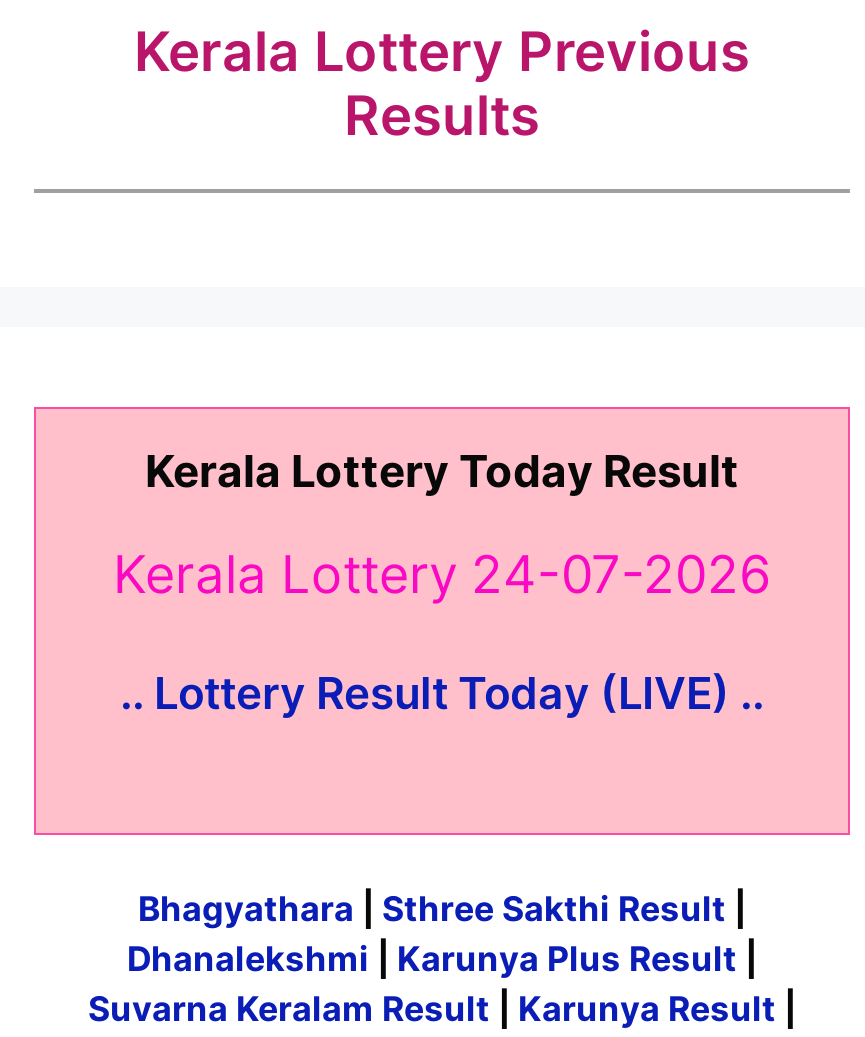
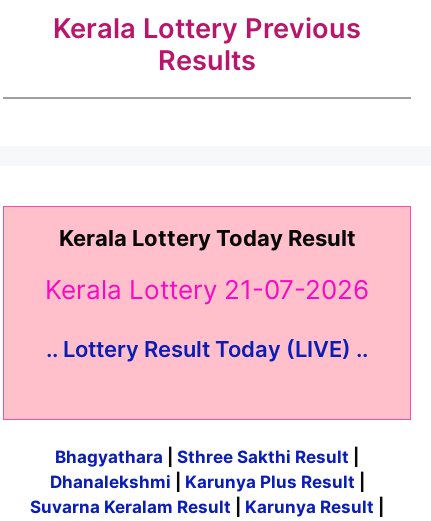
- Kerala Lottery 24-07-2026
+ Kerala Lottery 21-07-2026
